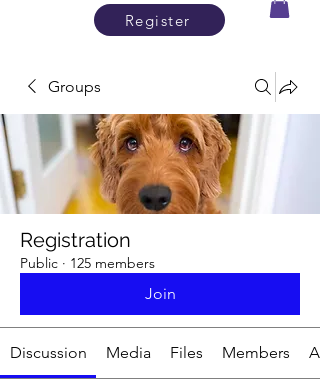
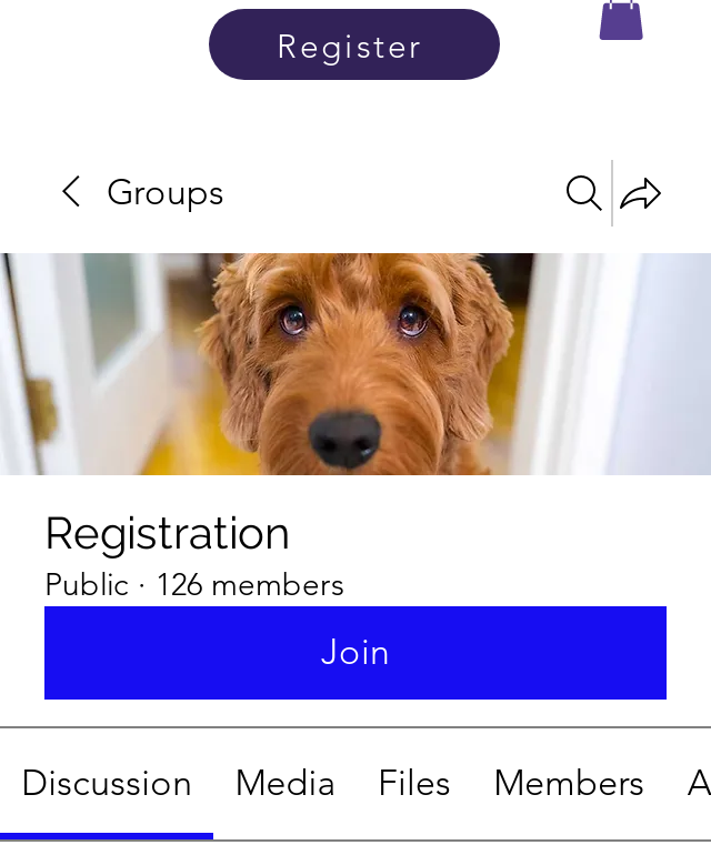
- Public · 125 members
+ Public · 126 members
